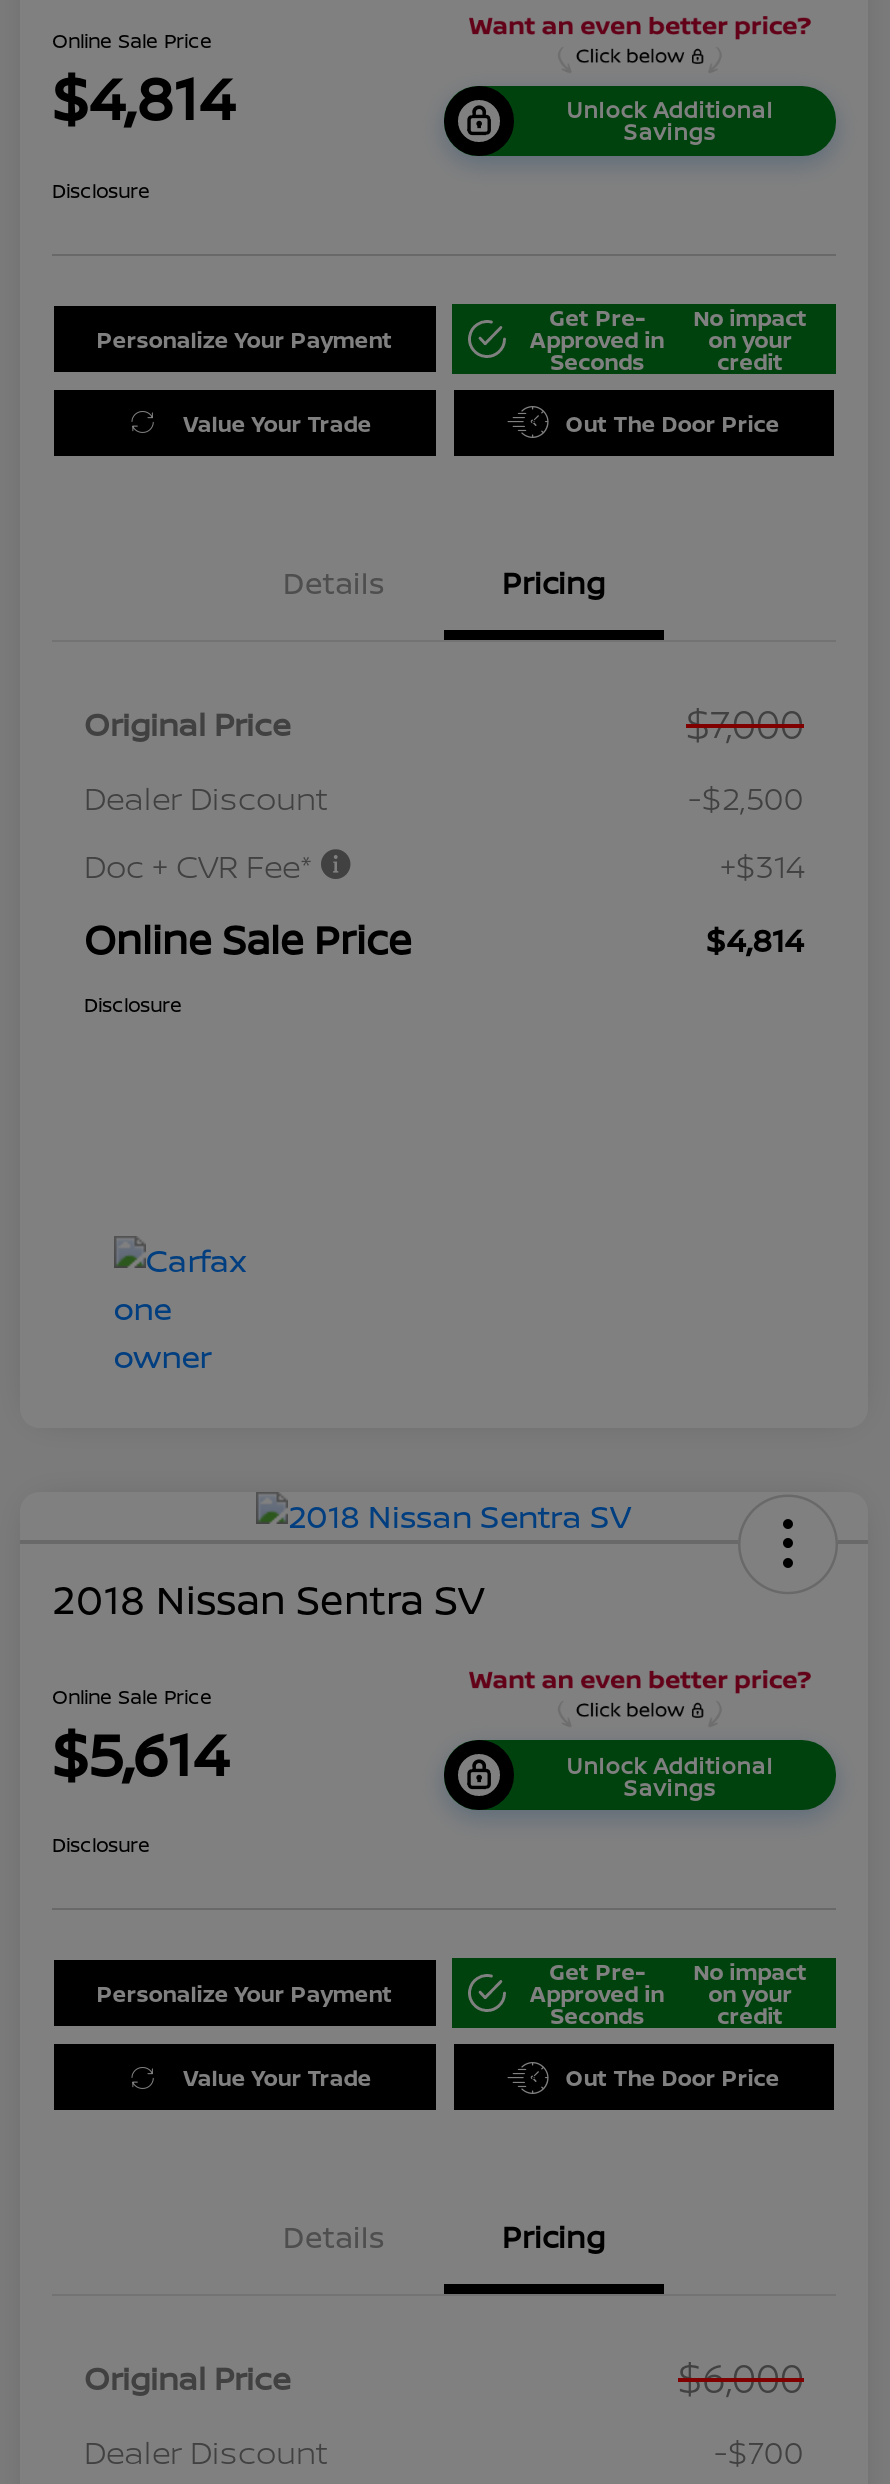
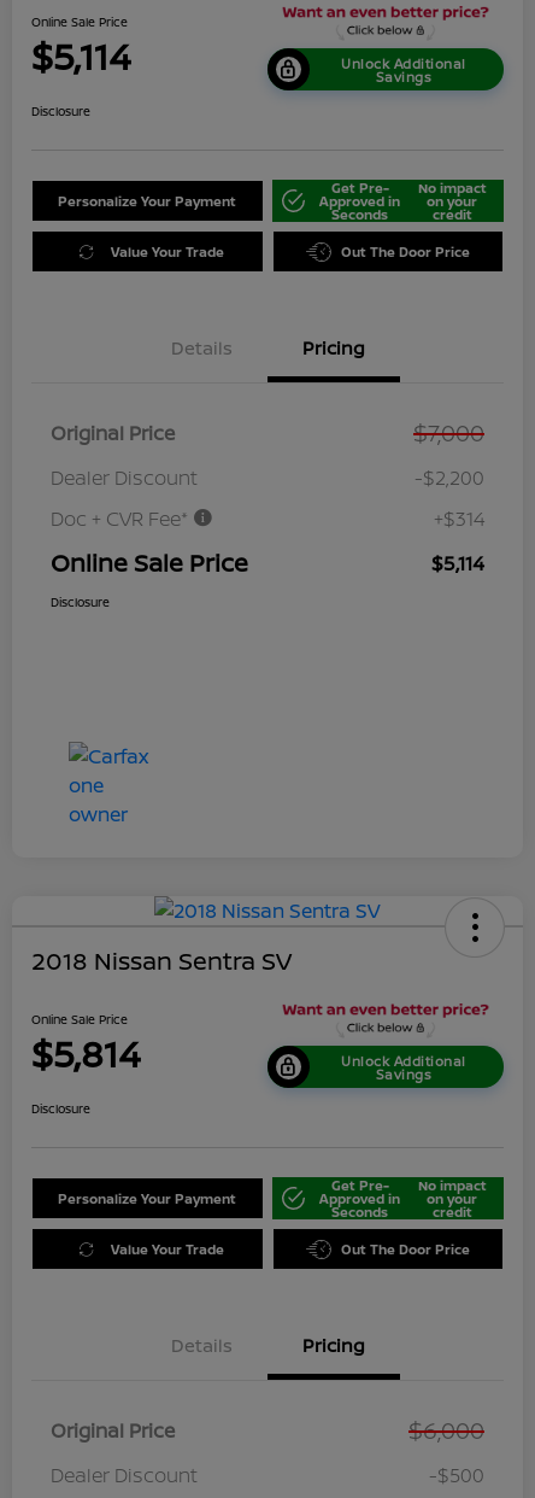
- $4,814
+ $5,114

- -$2,500
+ -$2,200

- $4,814
+ $5,114

- $5,614
+ $5,814

- -$700
+ -$500
